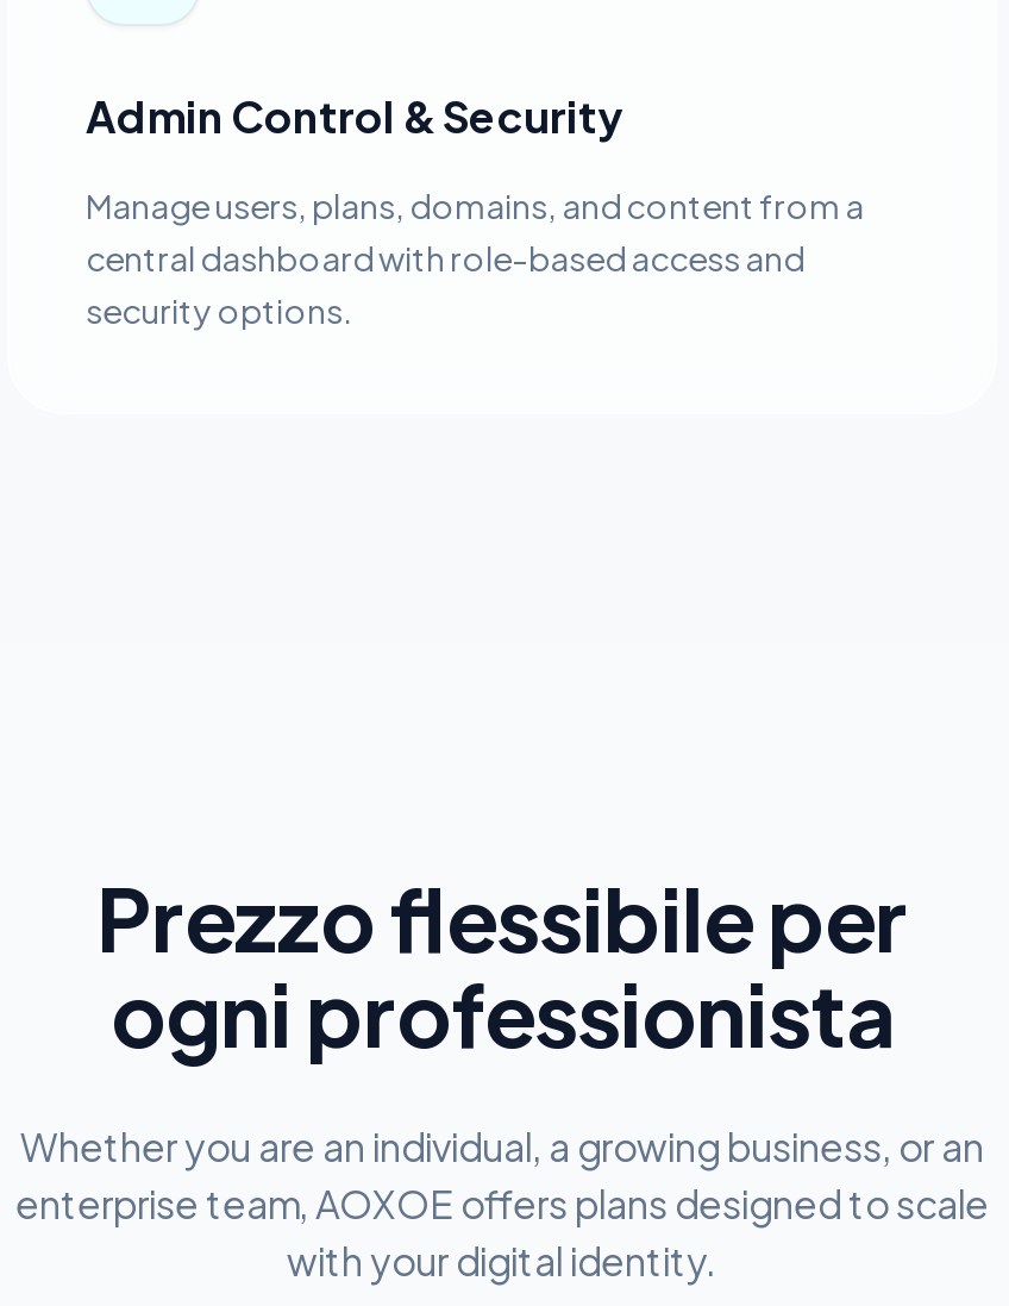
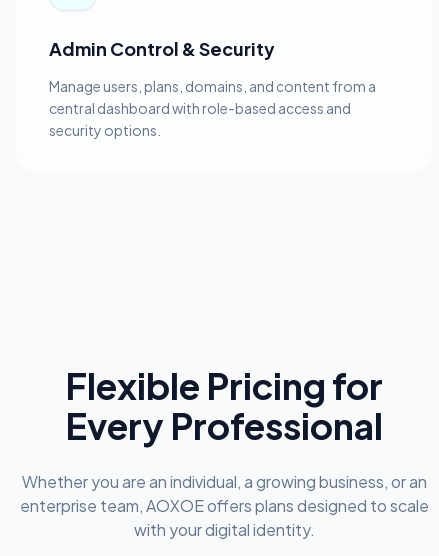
- Prezzo flessibile per
- ogni professionista
+ Flexible Pricing for
+ Every Professional
